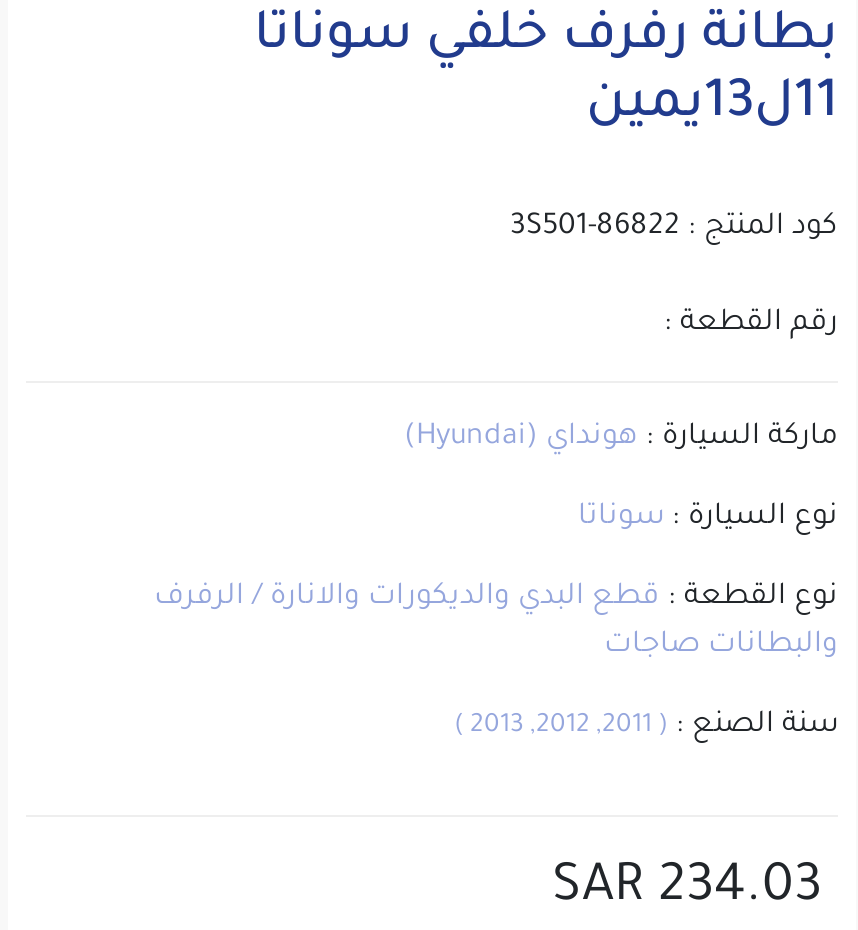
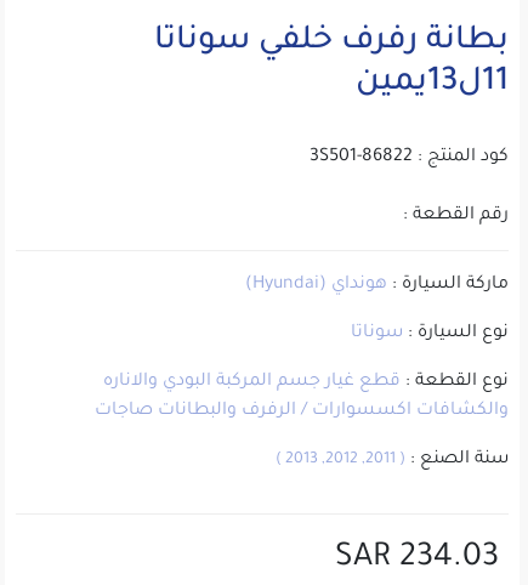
- نوع القطعة : قطع البدي والديكورات والانارة / الرفرف
+ نوع القطعة : قطع غيار جسم المركبة البودي والاناره

- والبطانات صاجات
+ والكشافات اكسسوارات / الرفرف والبطانات صاجات
